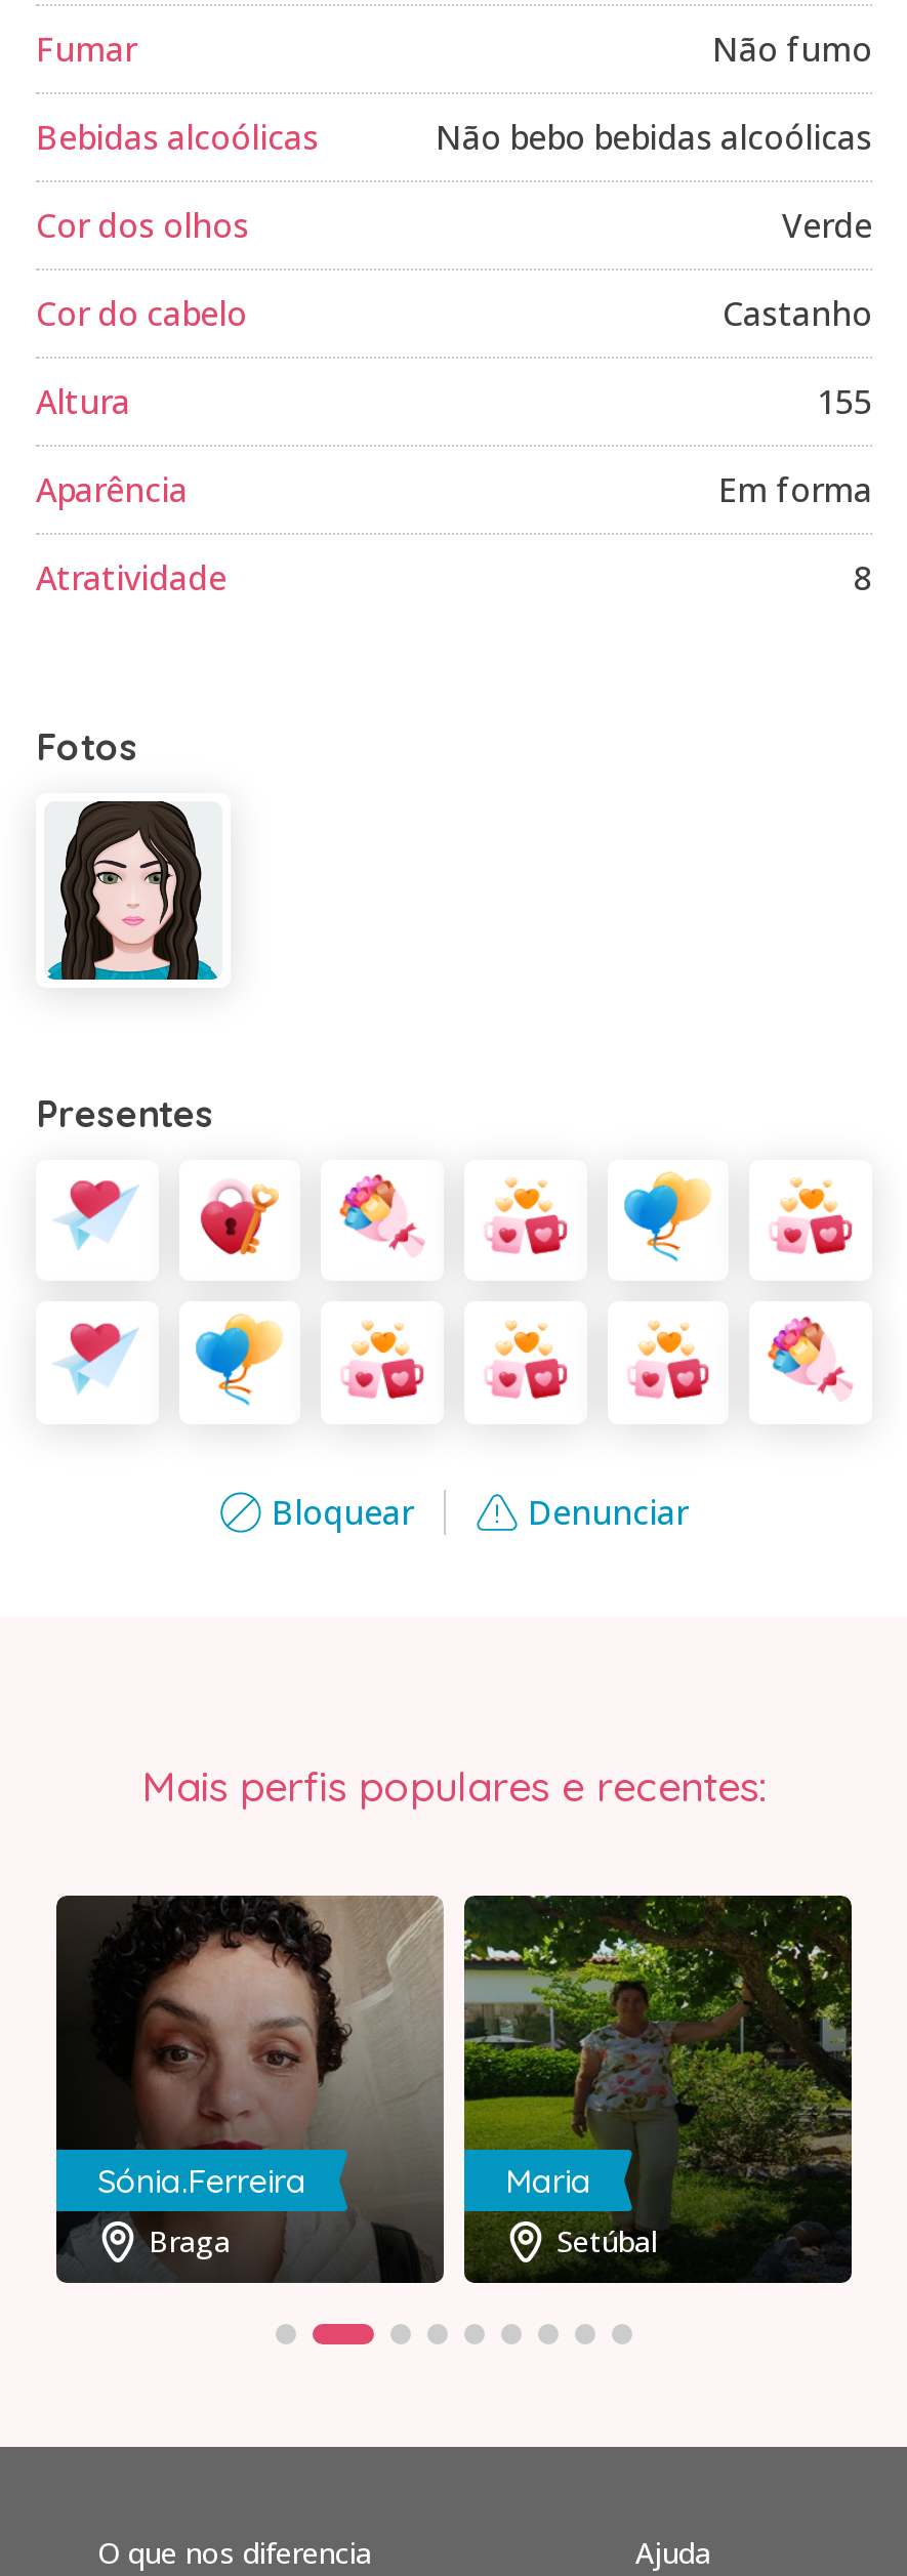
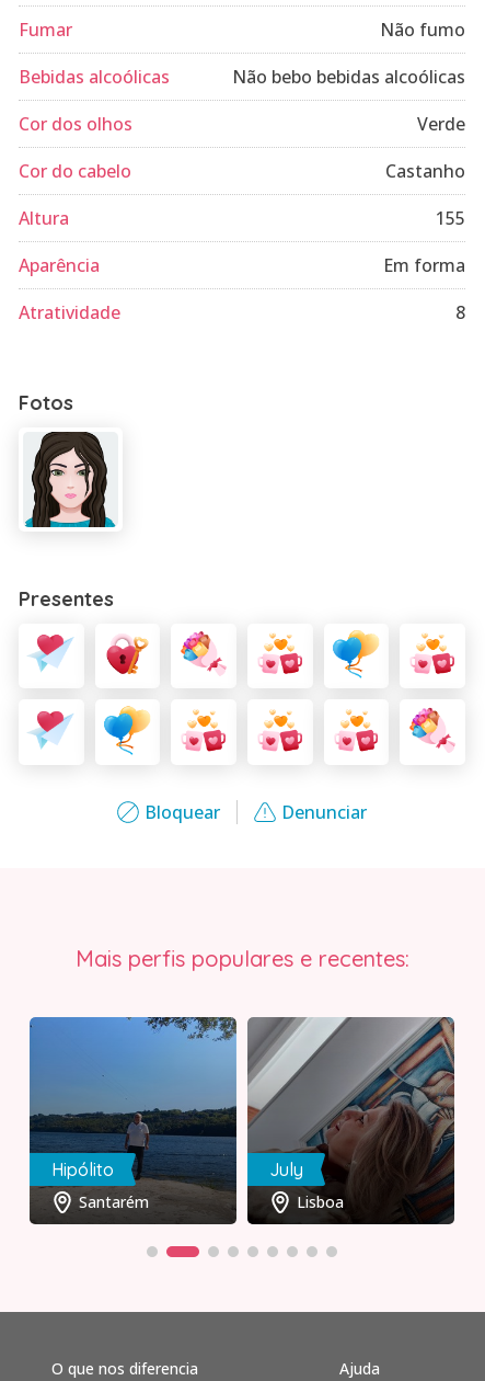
- [image]
- Sónia.Ferreira
+ [image]
+ Hipólito

- [image]
- Maria
+ [image]
+ July

- Braga
+ Santarém

- Setúbal
+ Lisboa
